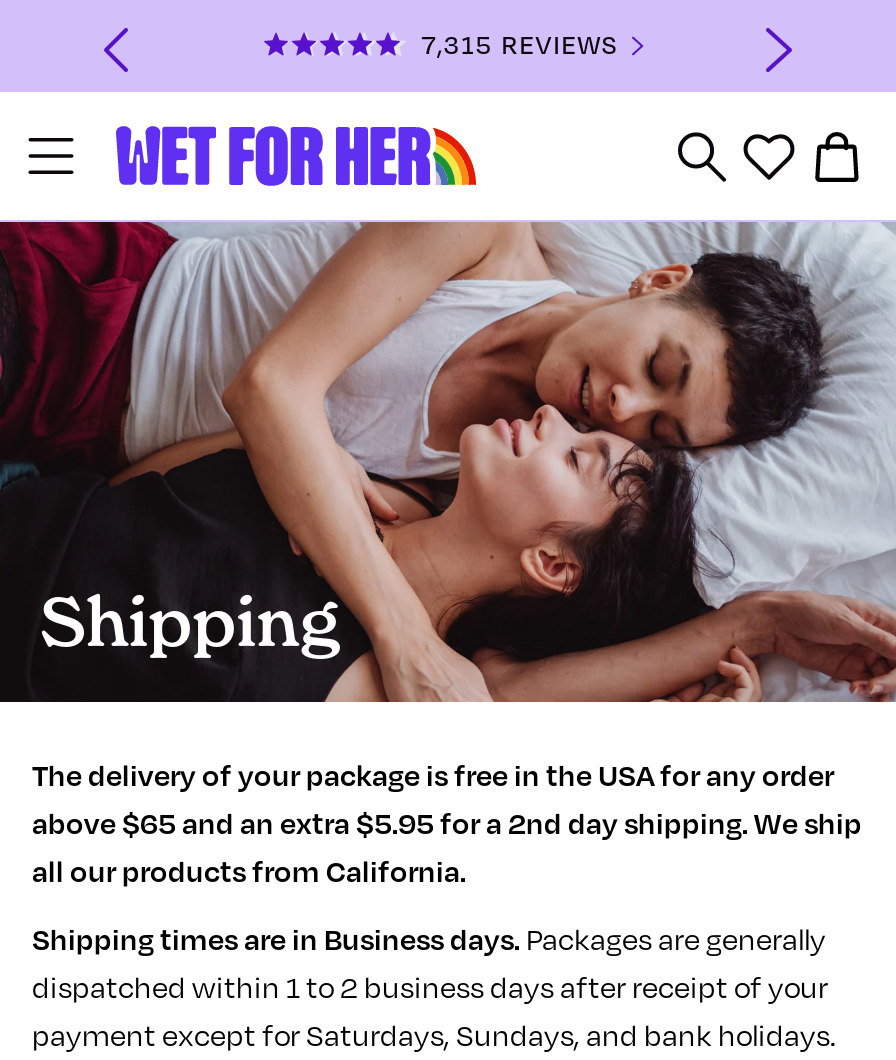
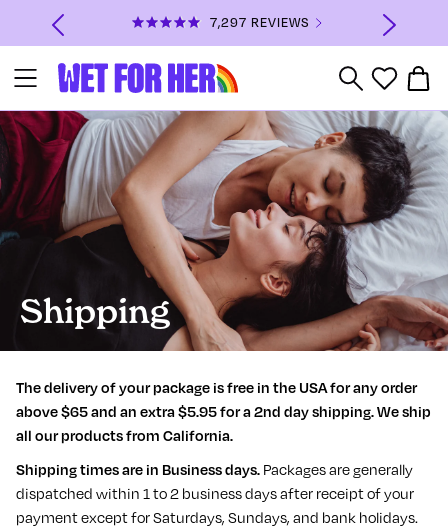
- 7,315 REVIEWS
+ 7,297 REVIEWS
